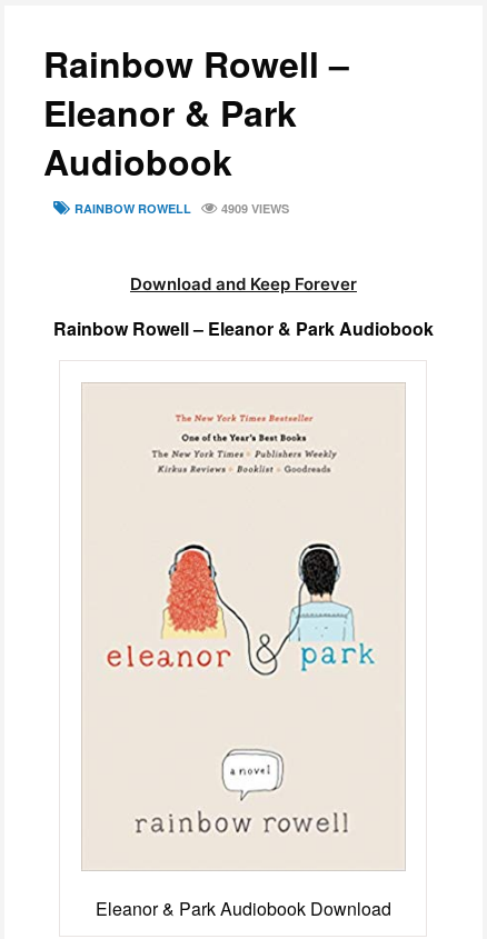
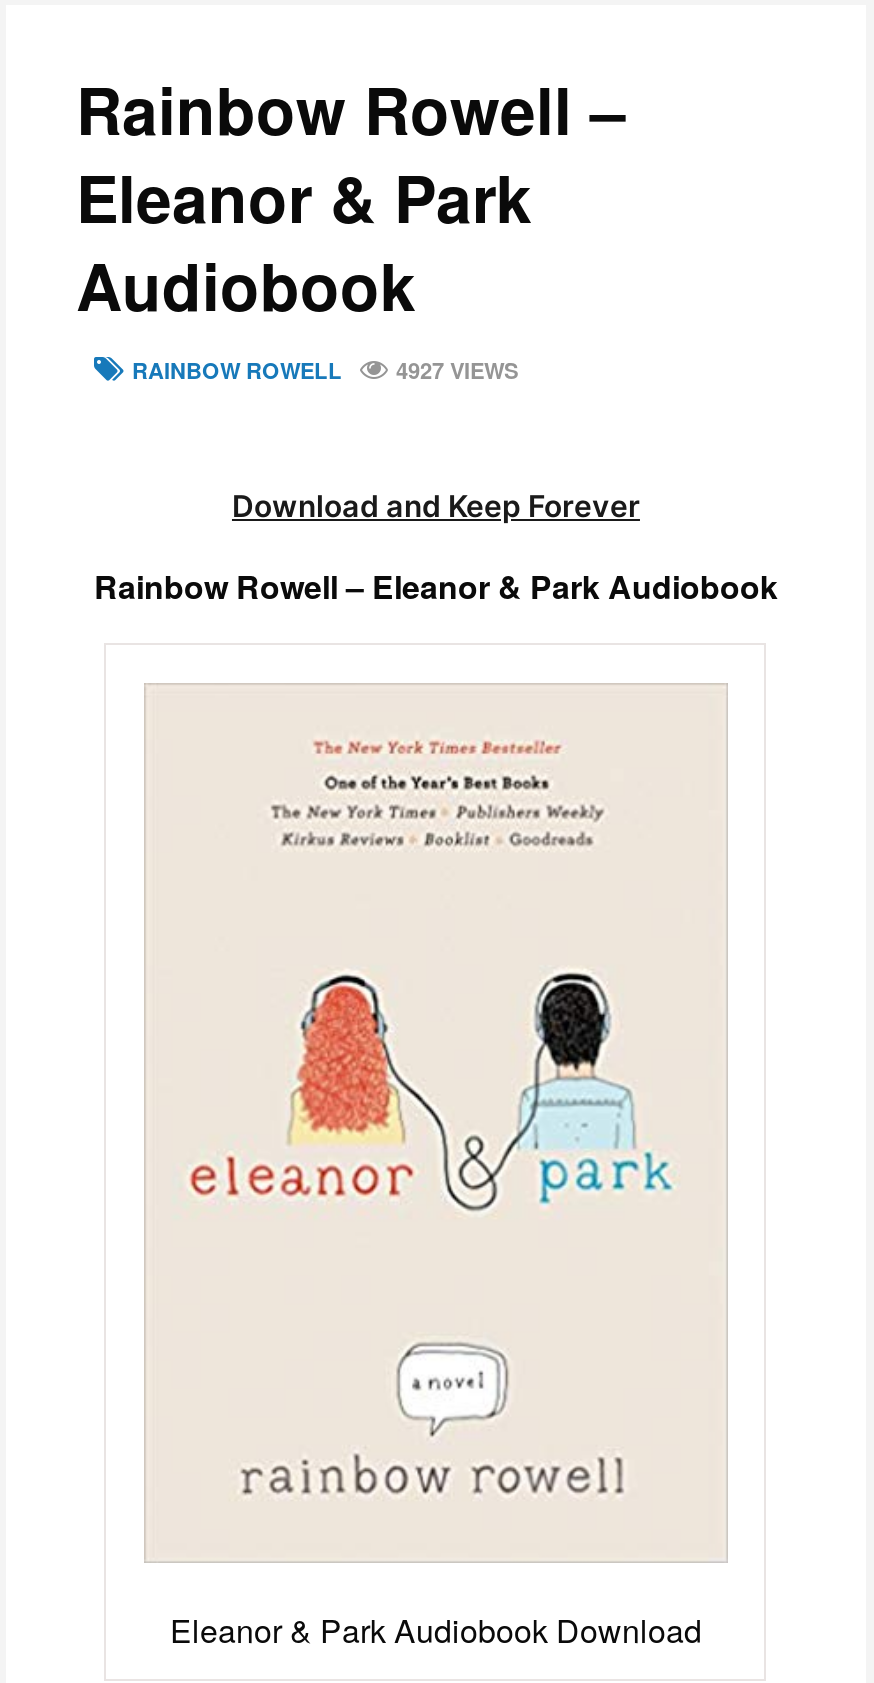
- 4909 VIEWS
+ 4927 VIEWS
